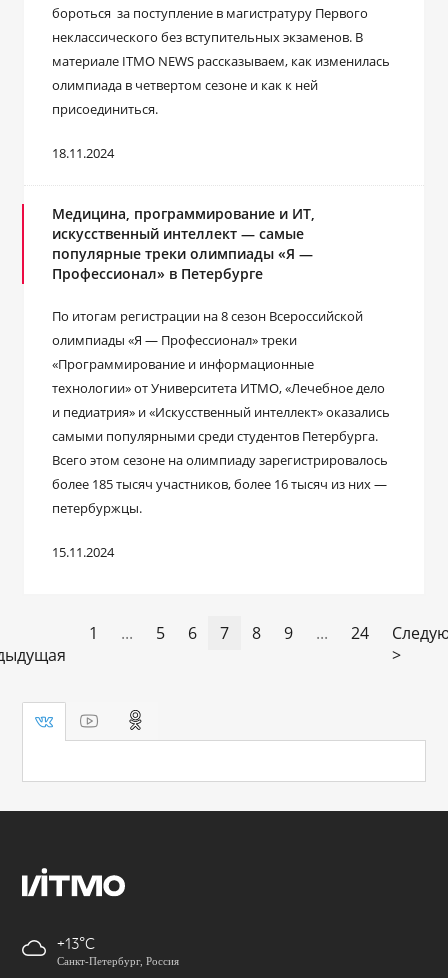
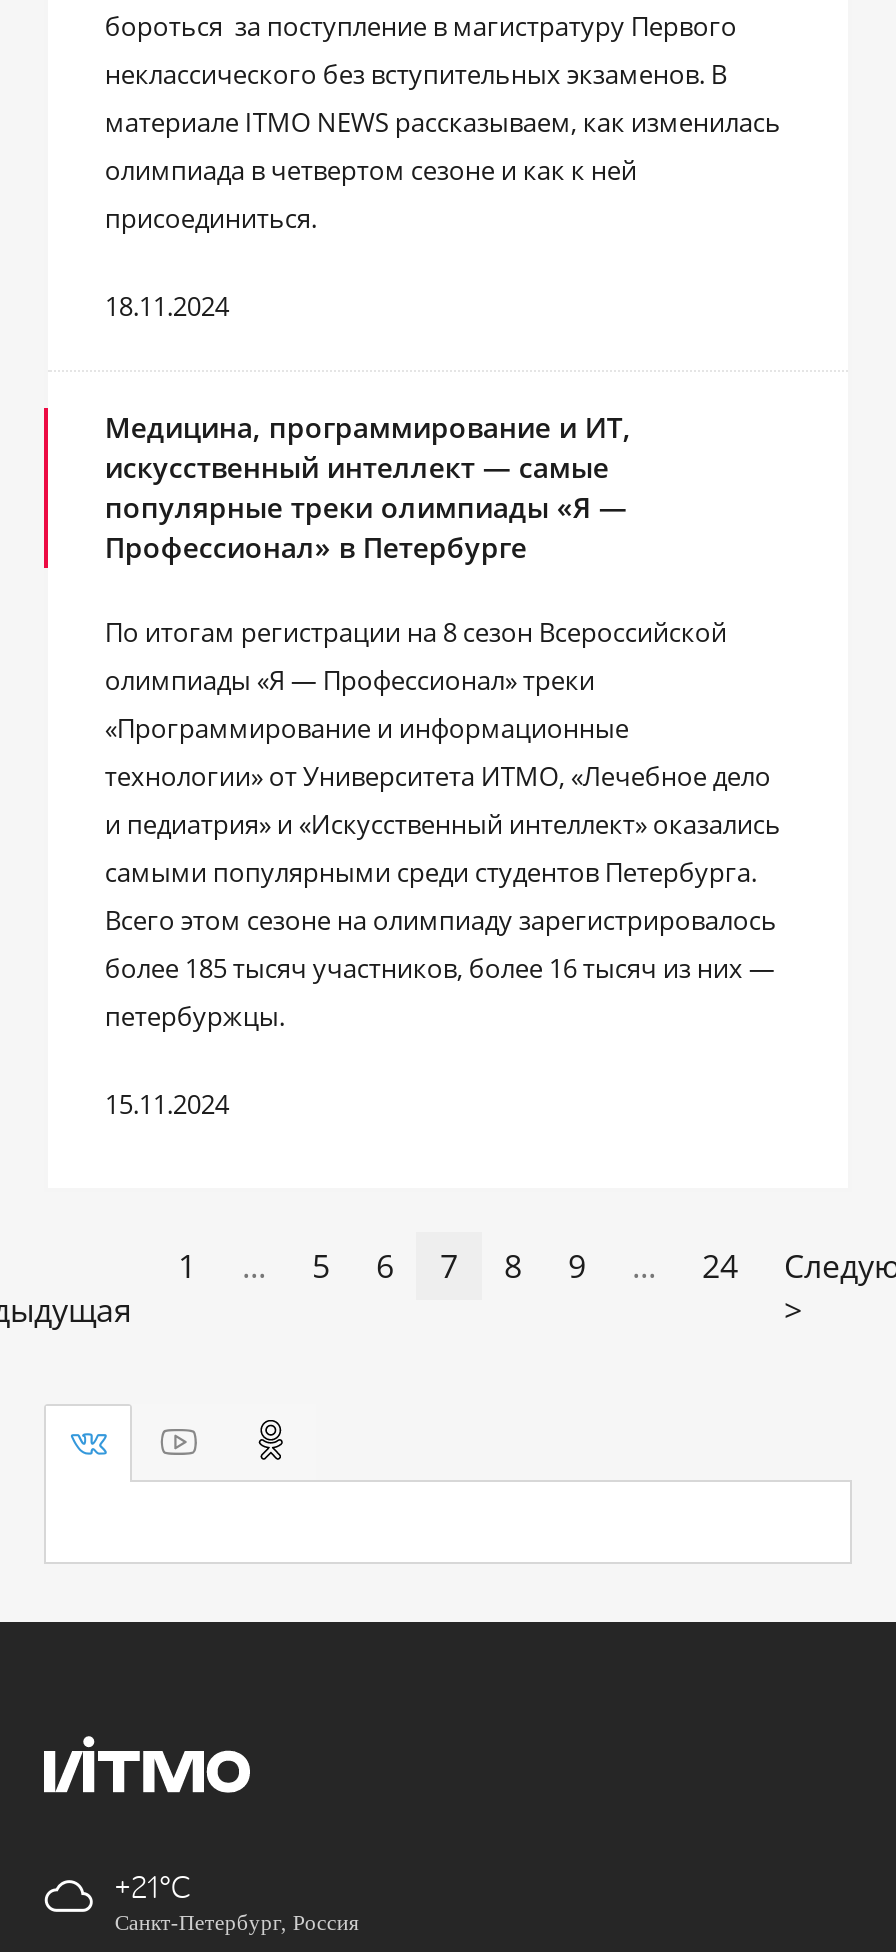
- +13
+ +21
